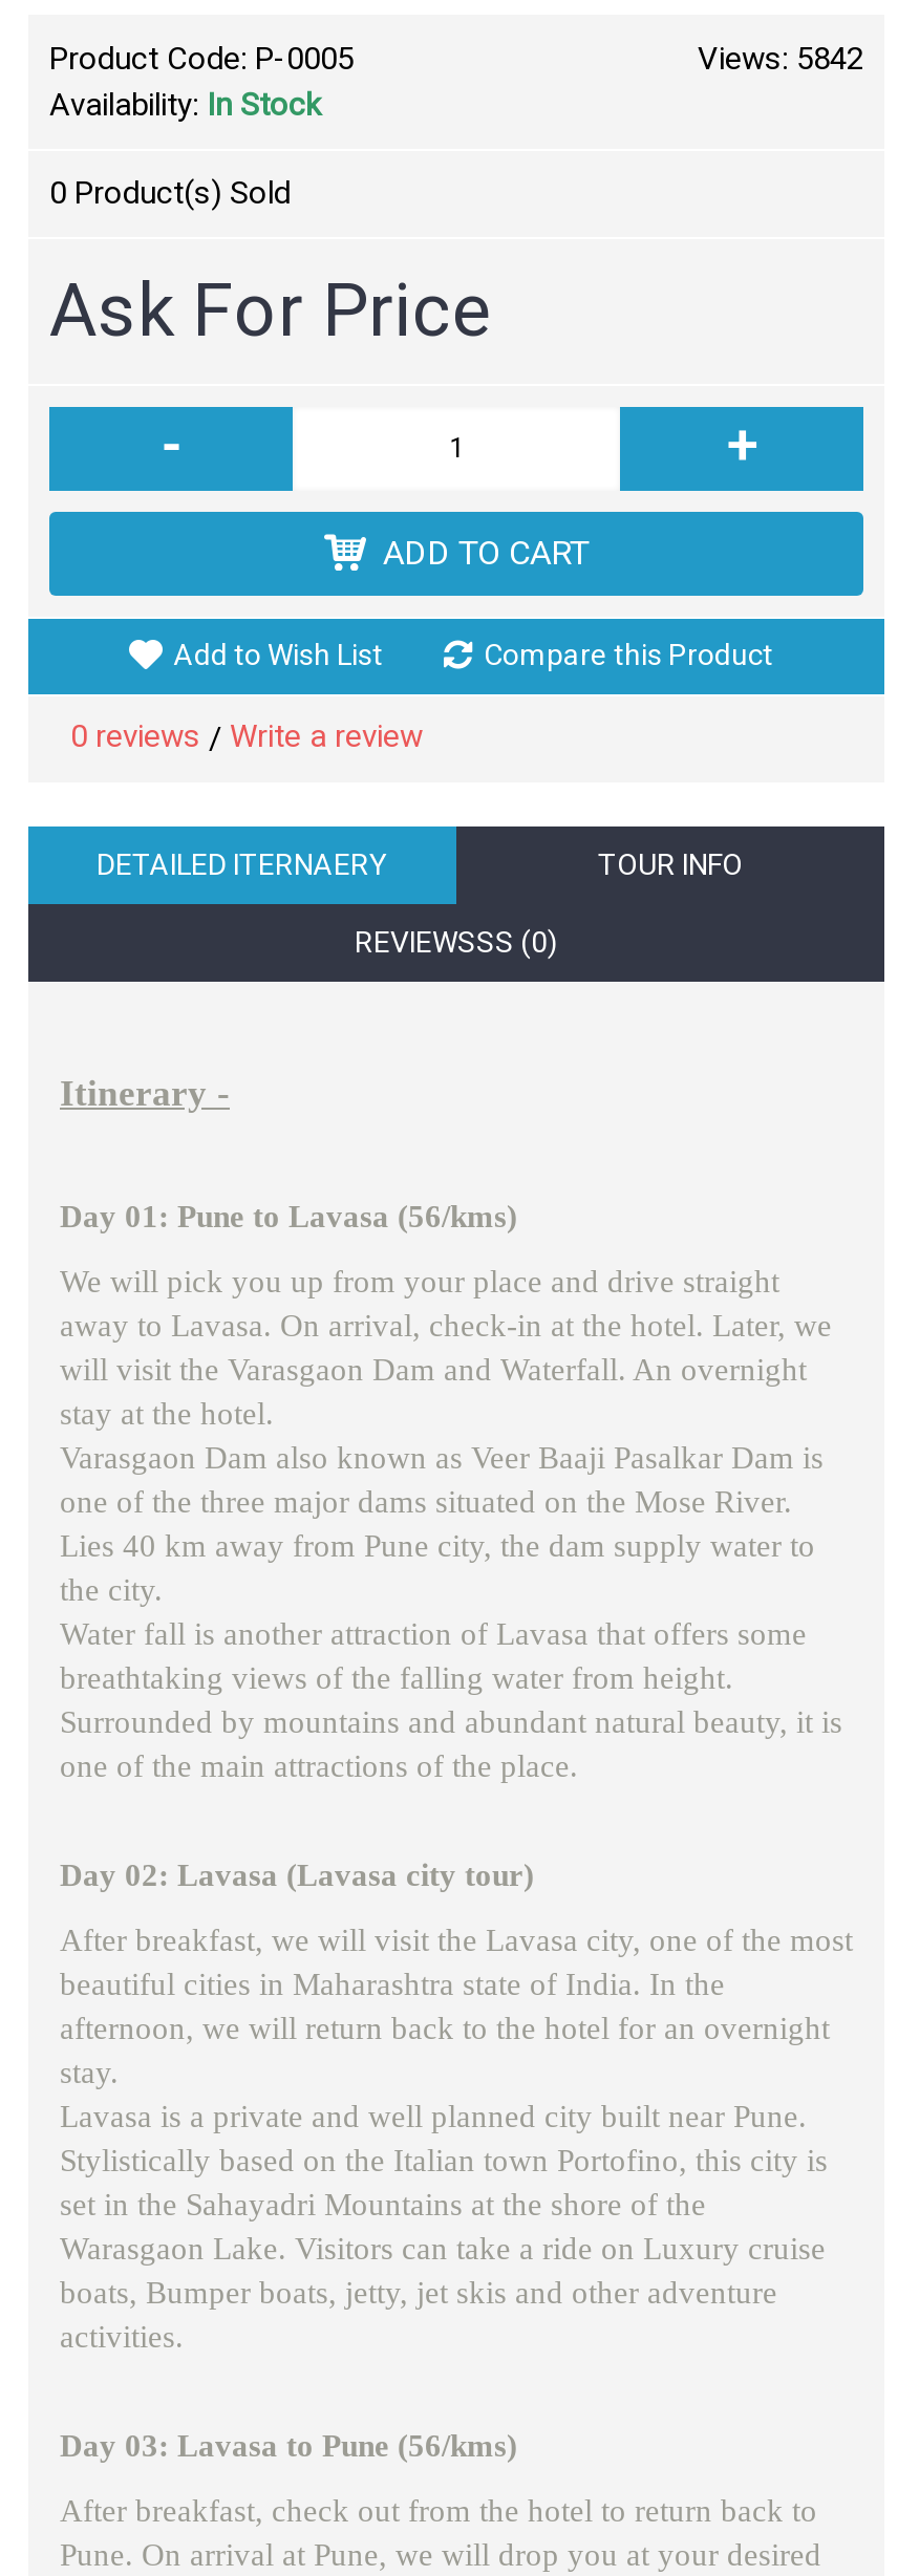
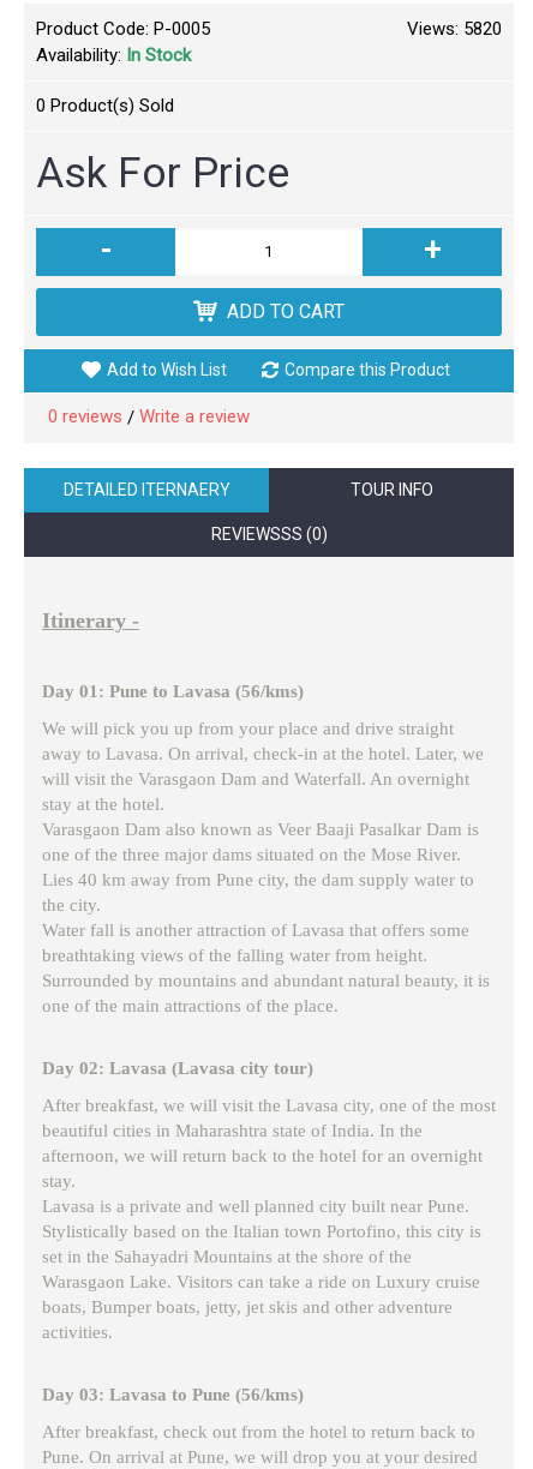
- Views: 5842
+ Views: 5820
